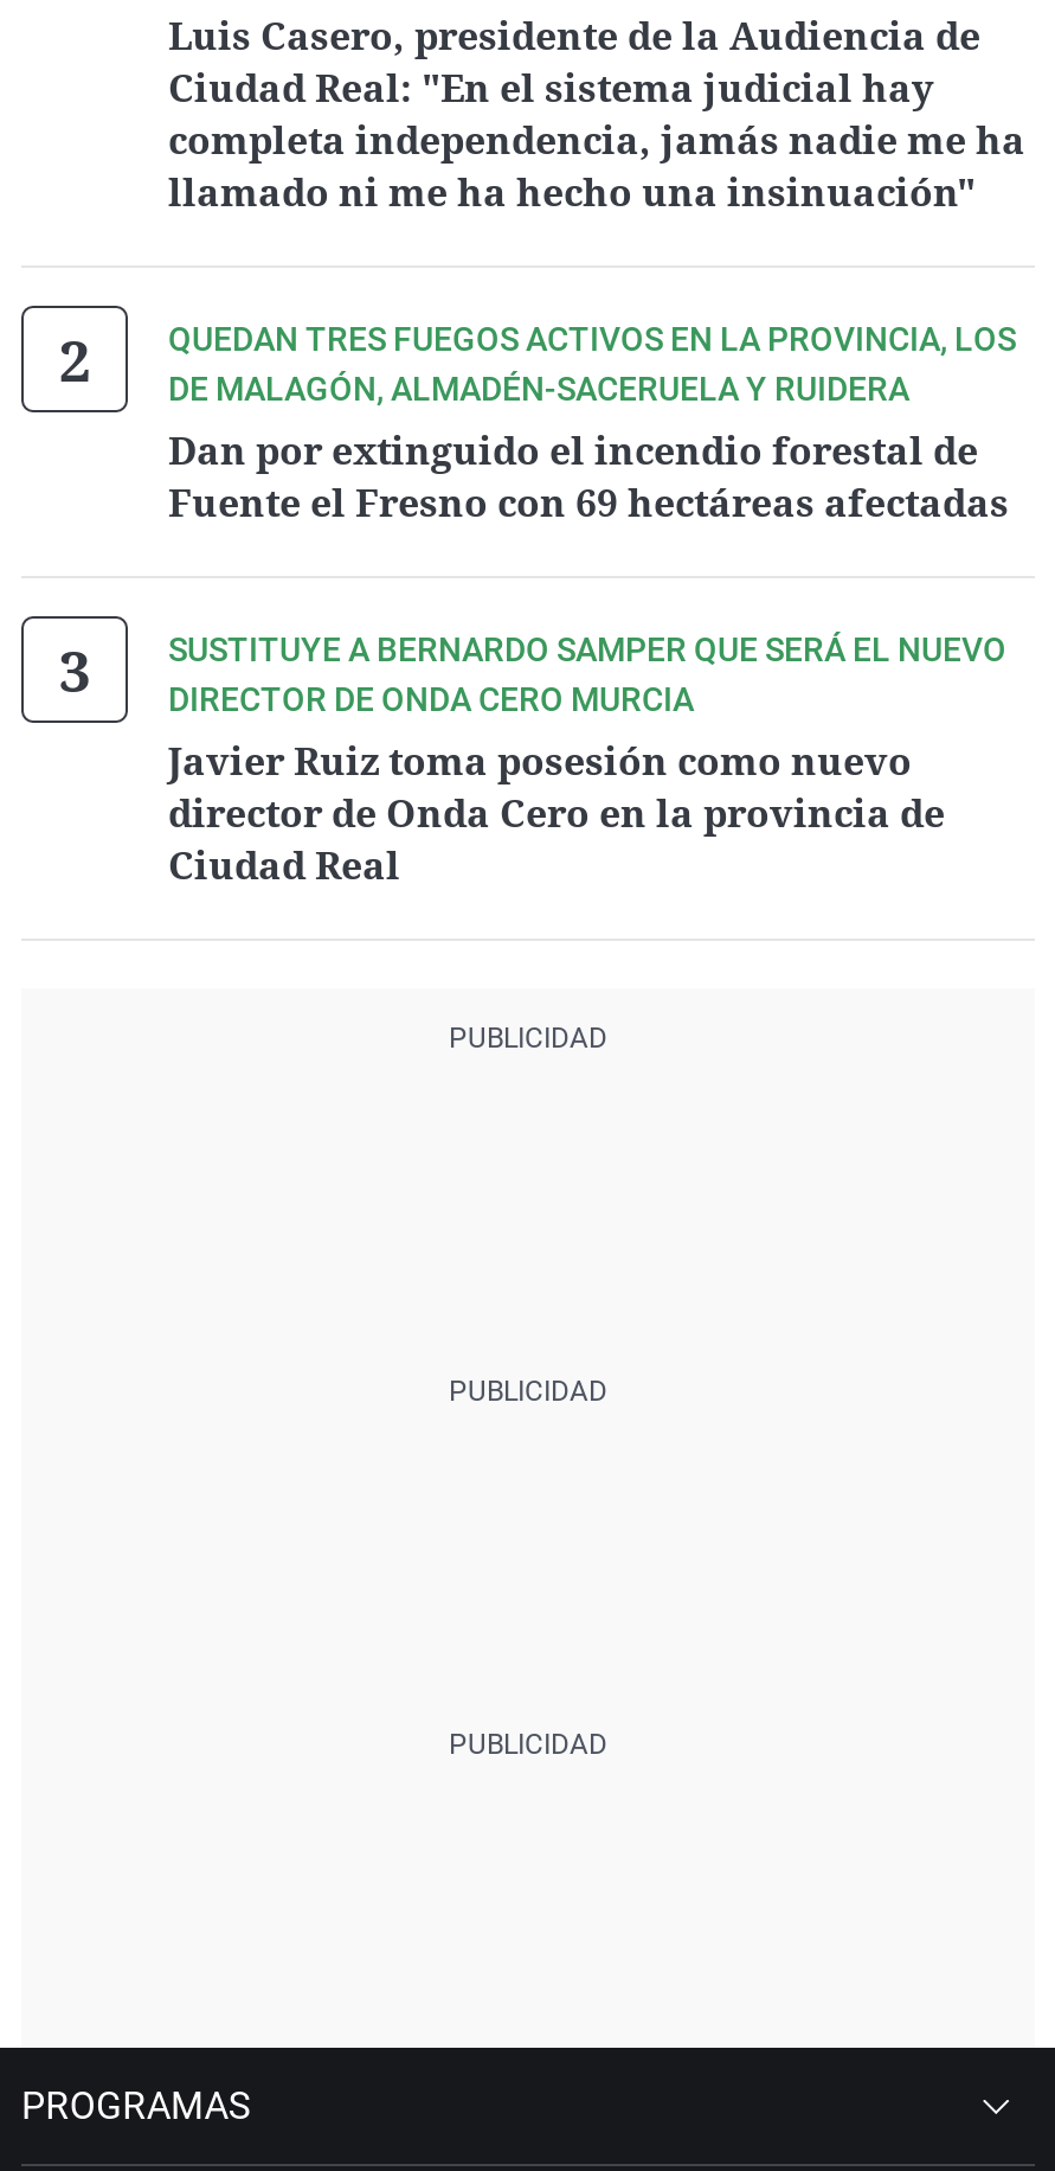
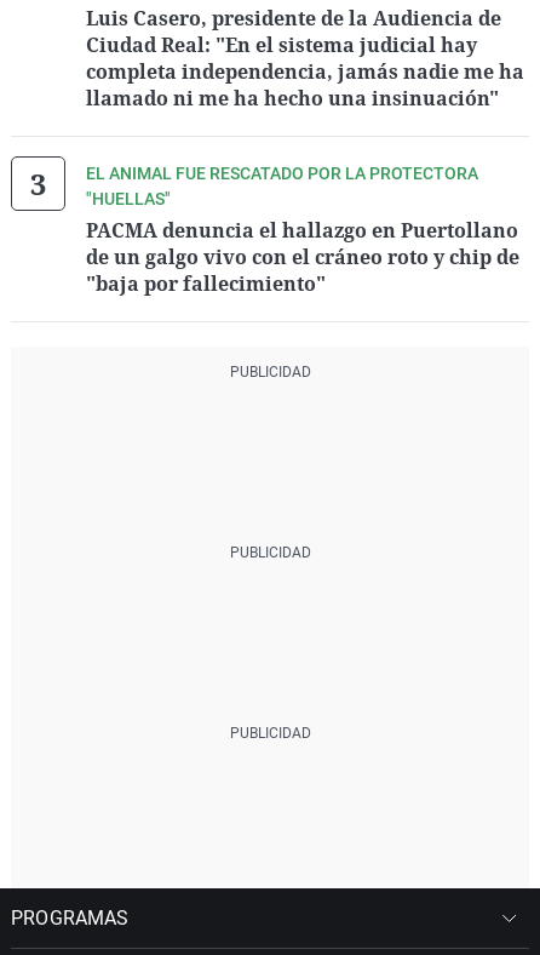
- QUEDAN TRES FUEGOS ACTIVOS EN LA PROVINCIA, LOS
- DE MALAGÓN, ALMADÉN-SACERUELA Y RUIDERA
- Dan por extinguido el incendio forestal de
- Fuente el Fresno con 69 hectáreas afectadas
- SUSTITUYE A BERNARDO SAMPER QUE SERÁ EL NUEVO
- DIRECTOR DE ONDA CERO MURCIA
- Javier Ruiz toma posesión como nuevo
- director de Onda Cero en la provincia de
- Ciudad Real
+ EL ANIMAL FUE RESCATADO POR LA PROTECTORA
+ "HUELLAS"
+ PACMA denuncia el hallazgo en Puertollano
+ de un galgo vivo con el cráneo roto y chip de
+ "baja por fallecimiento"
